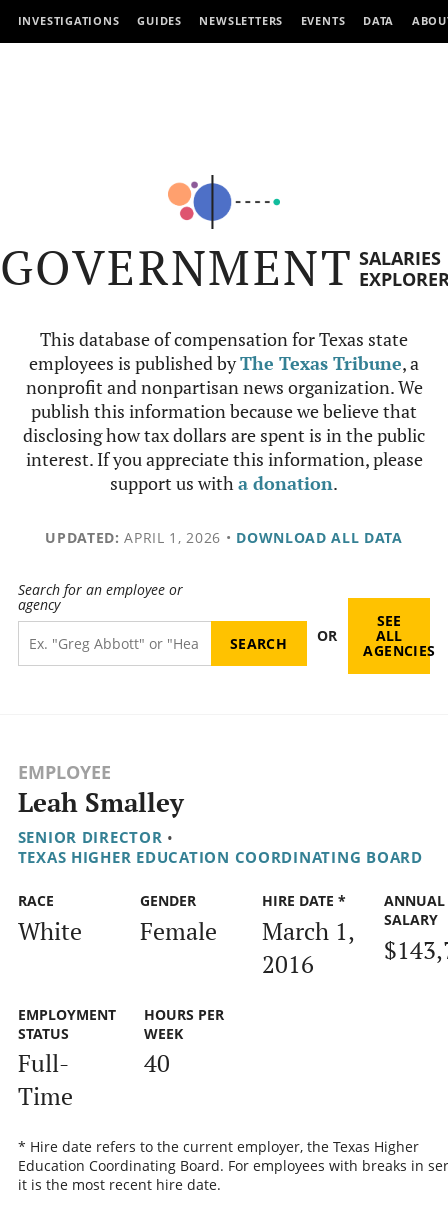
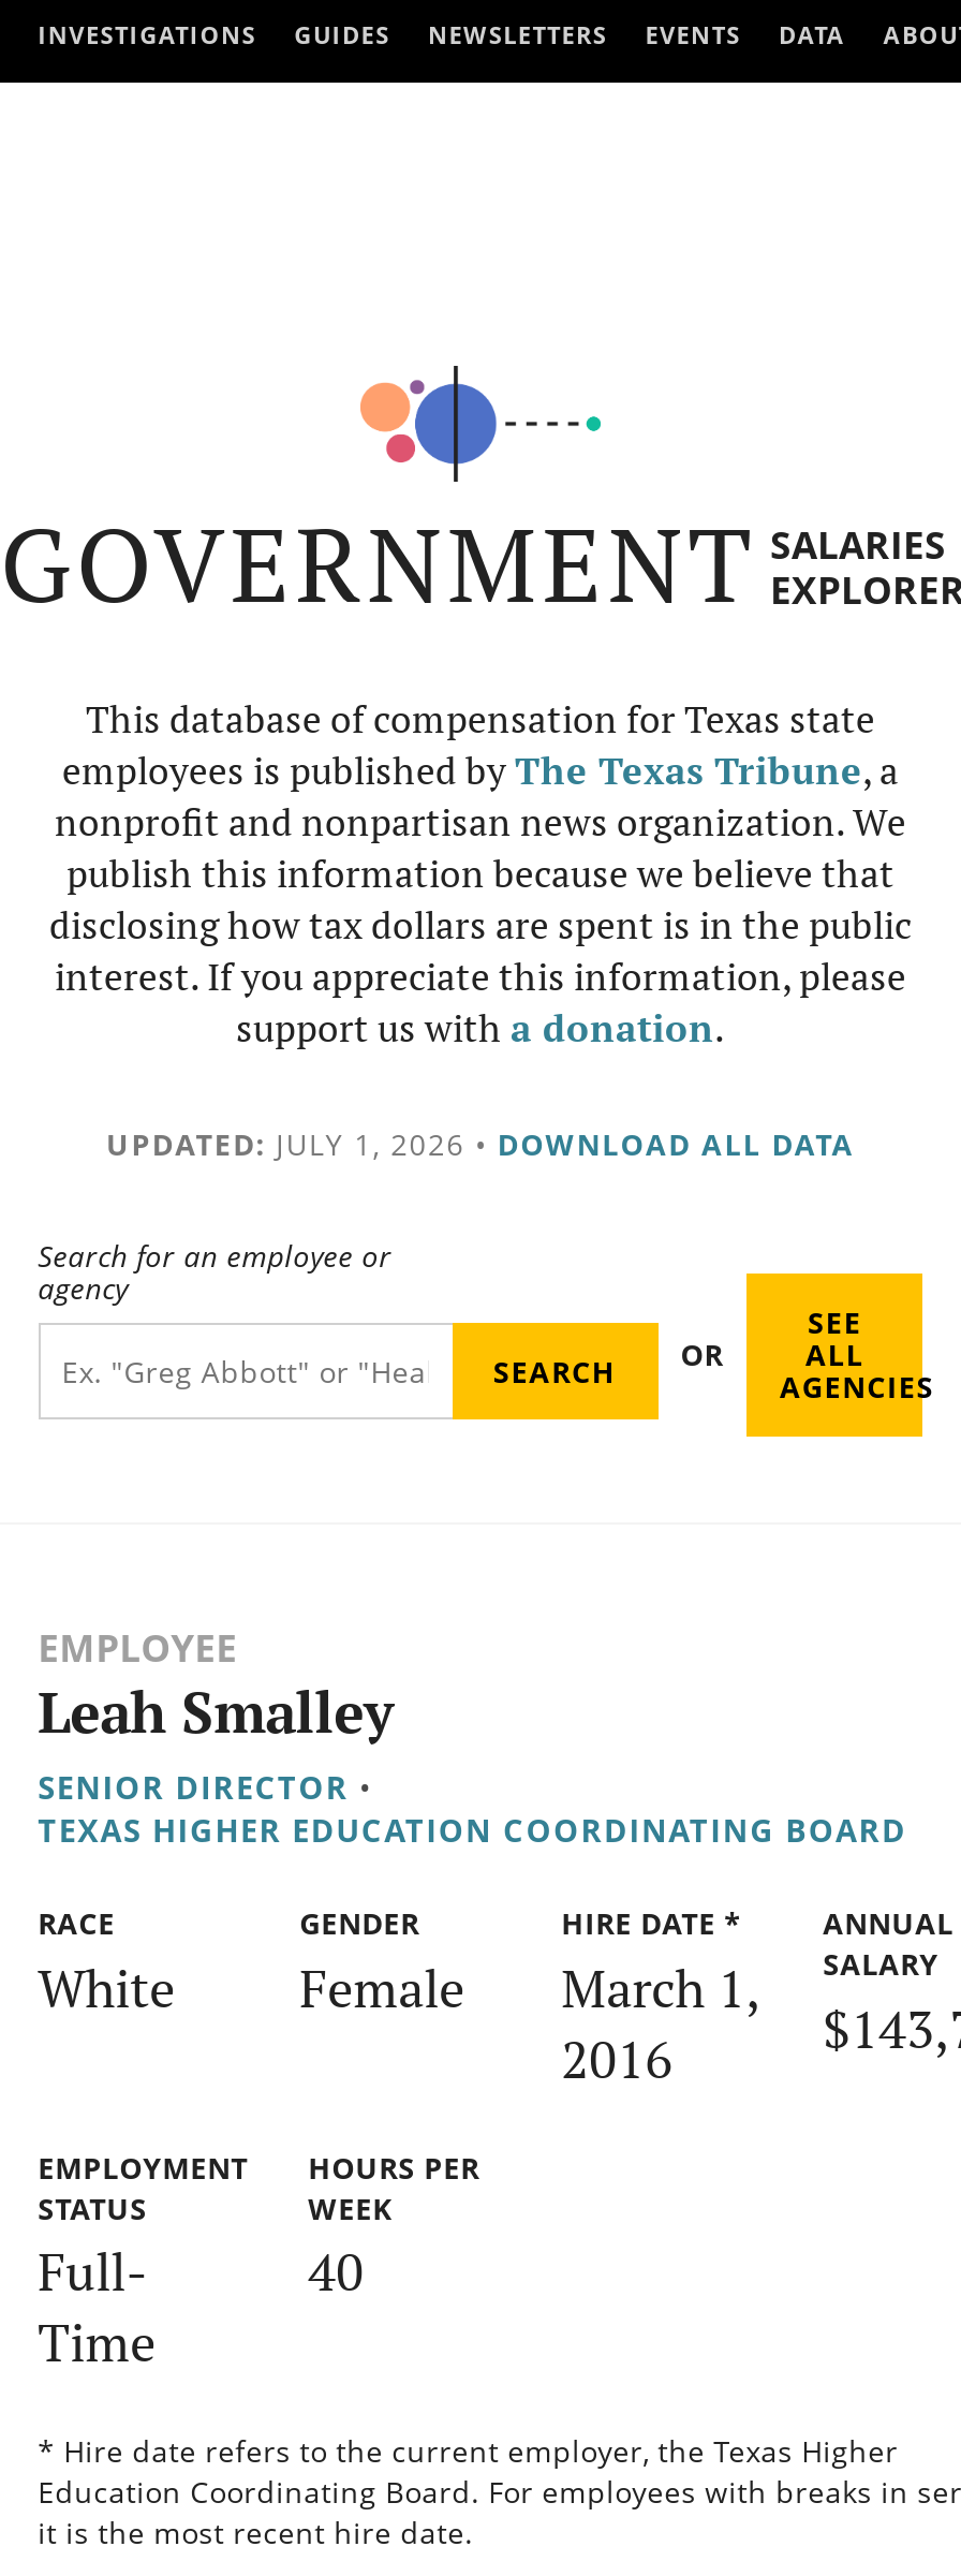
- UPDATED: APRIL 1, 2026 • DOWNLOAD ALL DATA
+ UPDATED: JULY 1, 2026 • DOWNLOAD ALL DATA
